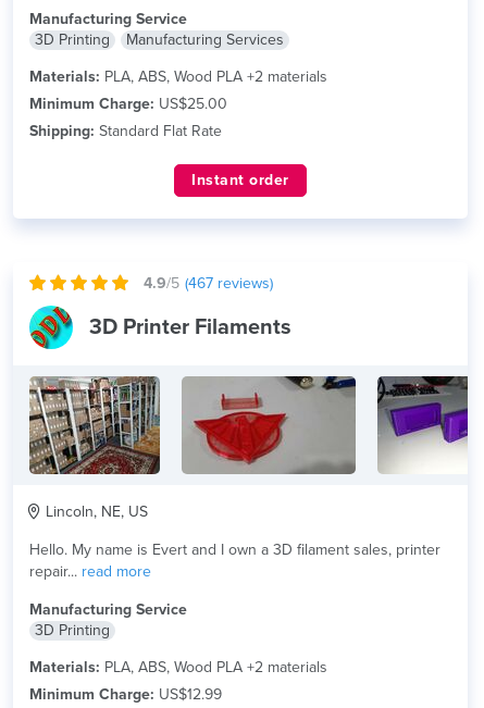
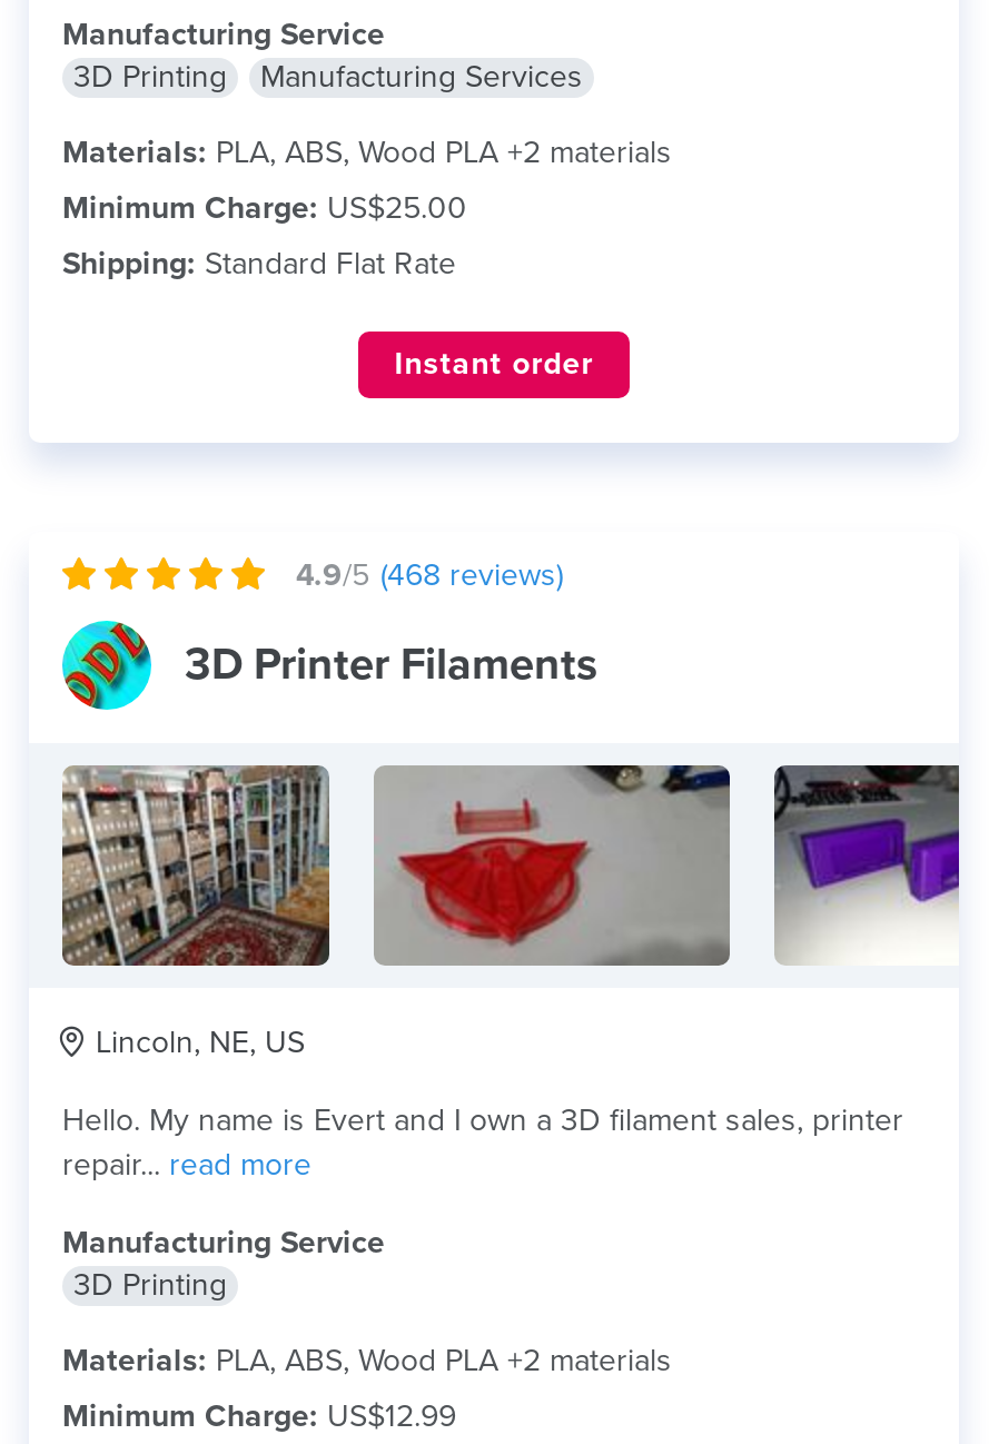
- 4.9/5 (467 reviews)
+ 4.9/5 (468 reviews)
